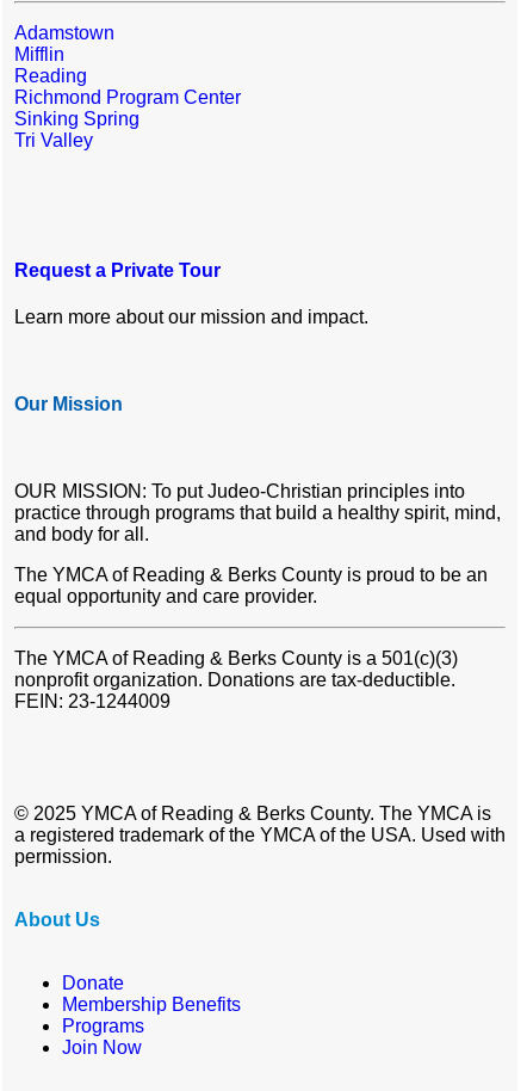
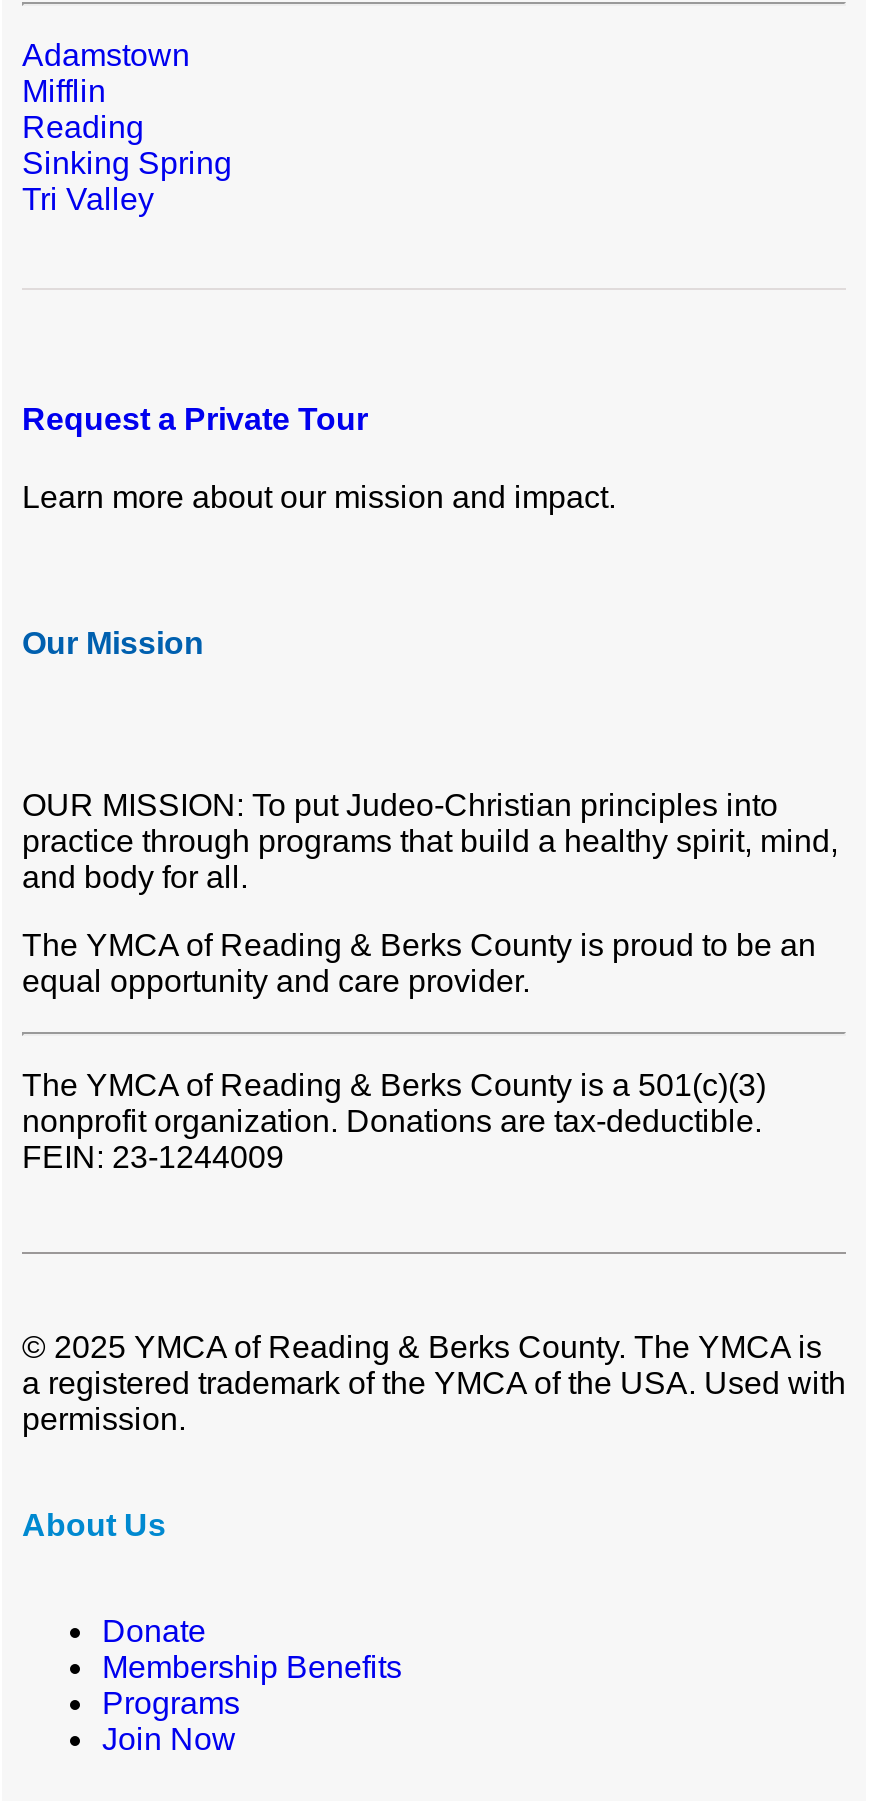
- Richmond Program Center
